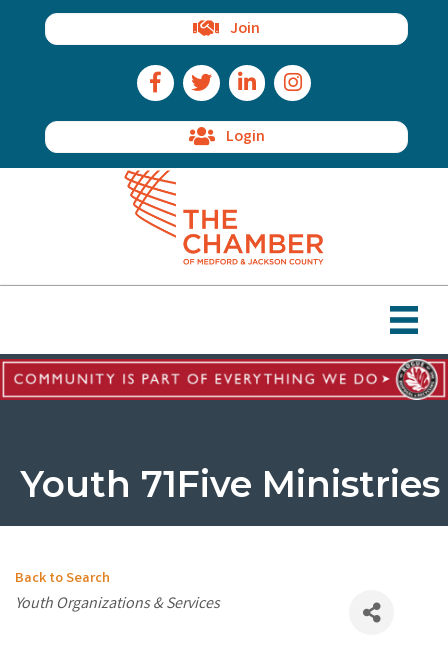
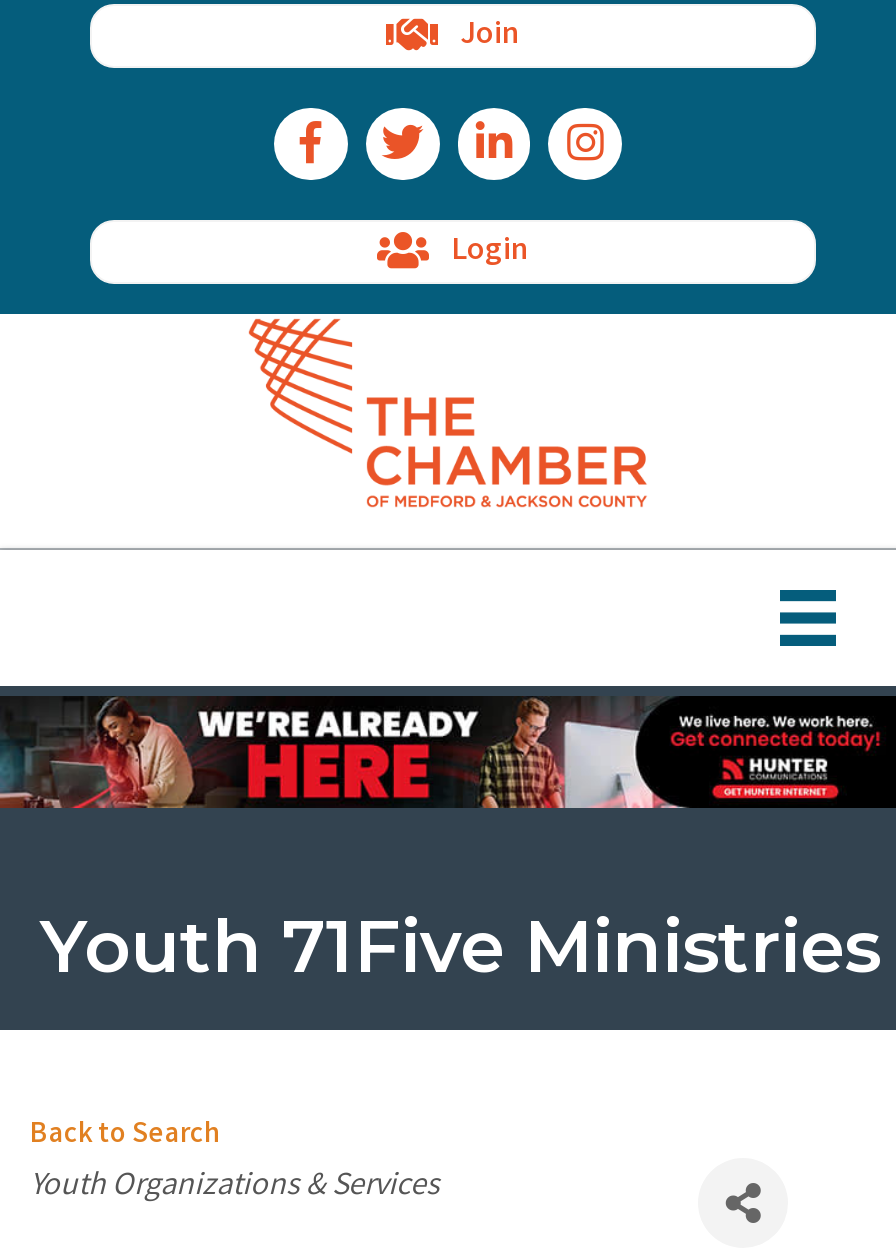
- [image]
+ [image]
